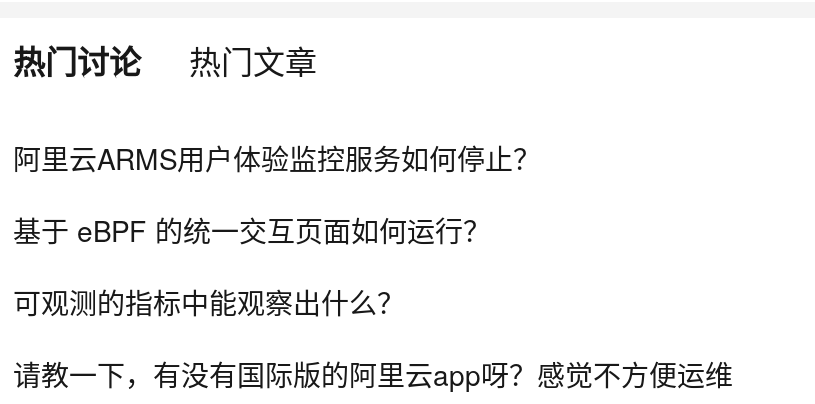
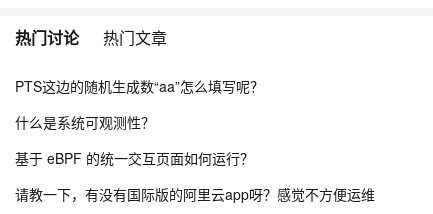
- 阿里云ARMS用户体验监控服务如何停止？
+ PTS这边的随机生成数“aa”怎么填写呢？
+ 什么是系统可观测性？

moved down: 基于 eBPF 的统一交互页面如何运行？

- 可观测的指标中能观察出什么？
